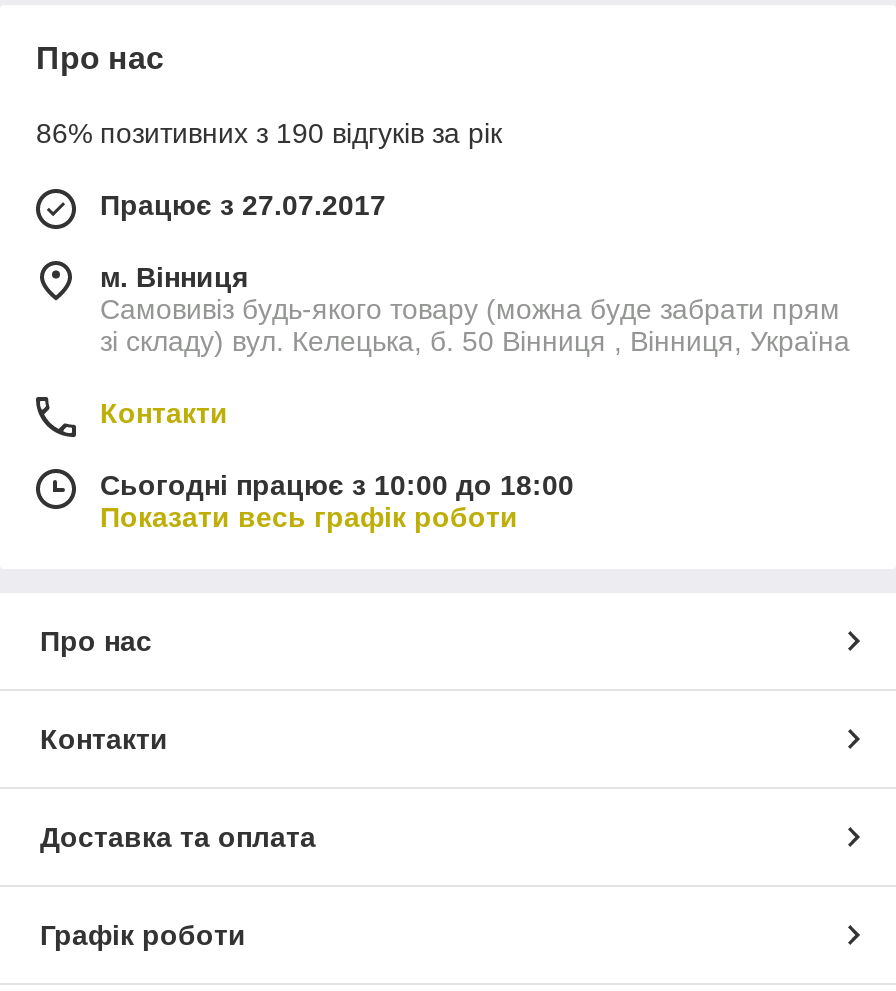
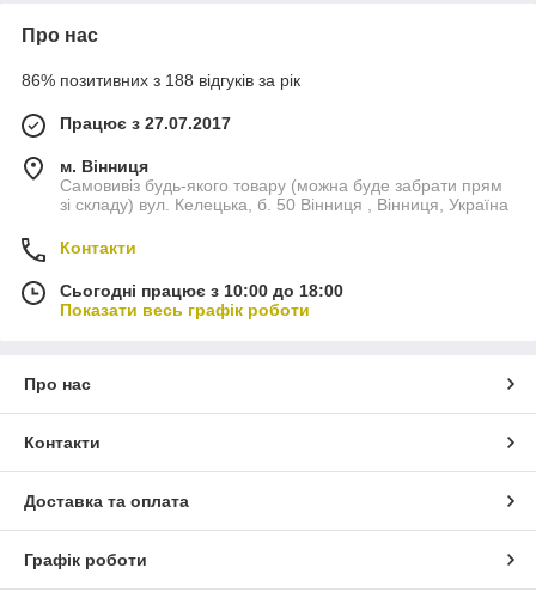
- 86% позитивних з 190 відгуків за рік
+ 86% позитивних з 188 відгуків за рік
